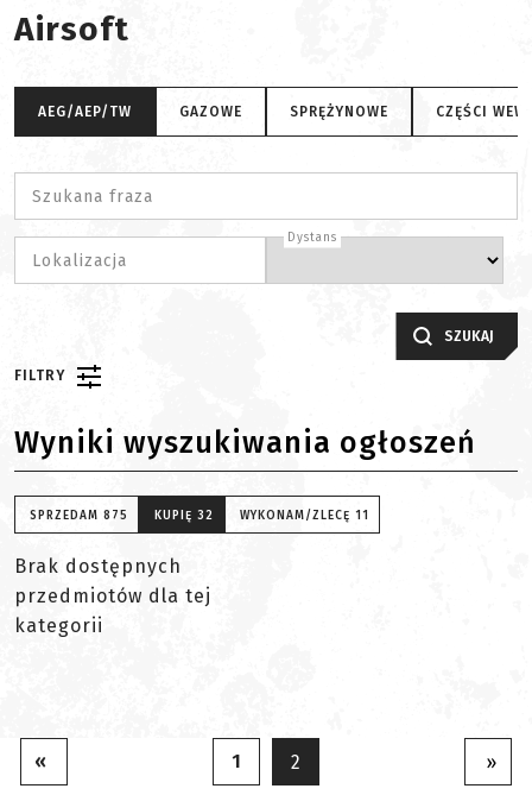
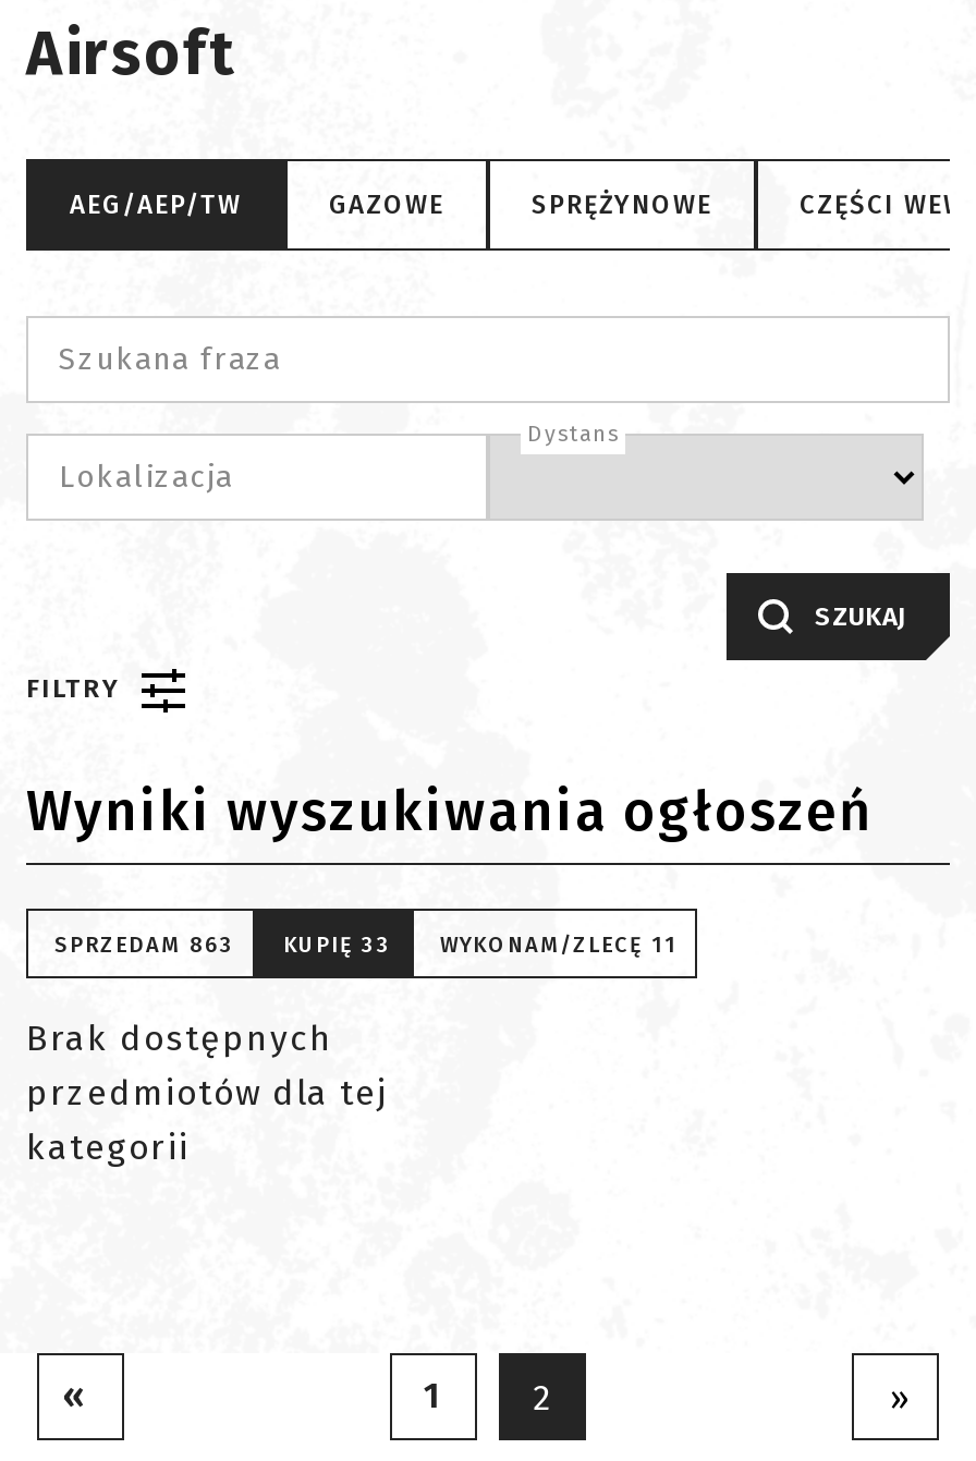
- SPRZEDAM 875
+ SPRZEDAM 863

- KUPIĘ 32
+ KUPIĘ 33
